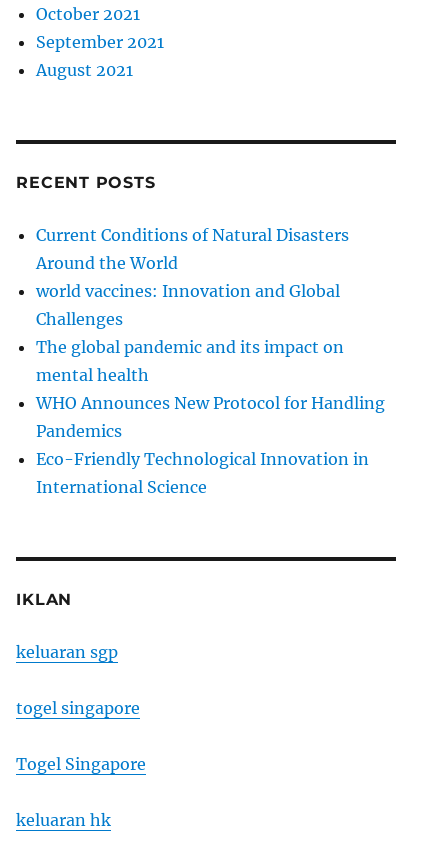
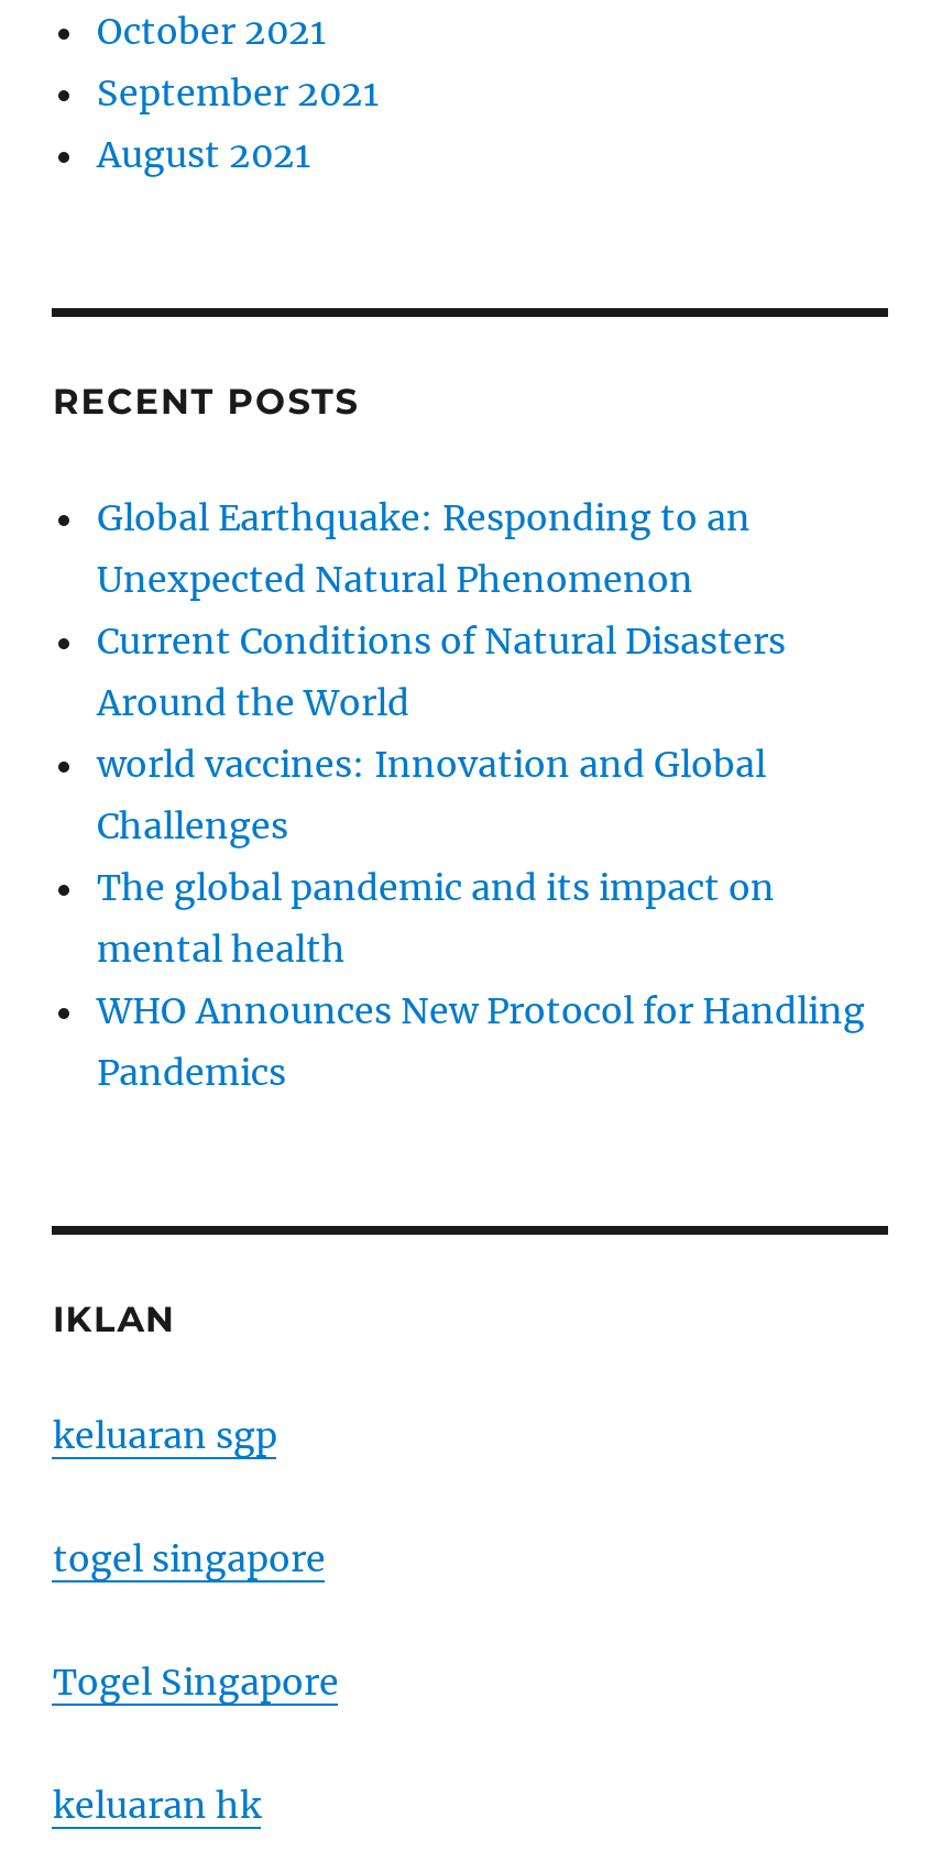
+ Global Earthquake: Responding to an
+ Unexpected Natural Phenomenon

moved down: Current Conditions of Natural Disasters | Around the World | world vaccines: Innovation and Global | Challenges | The global pandemic and its impact on | mental health | WHO Announces New Protocol for Handling | Pandemics

- Eco-Friendly Technological Innovation in
- International Science
